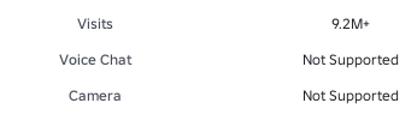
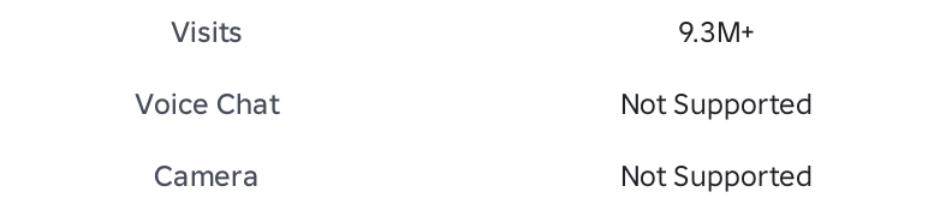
- 9.2M+
+ 9.3M+
